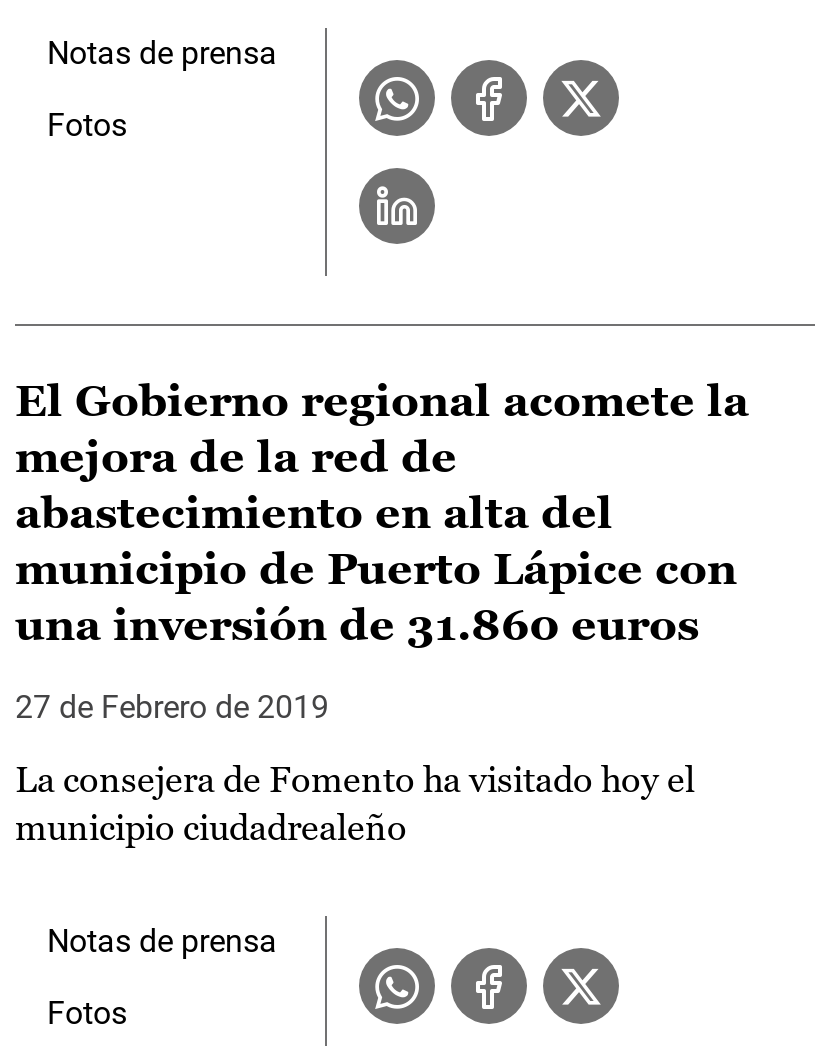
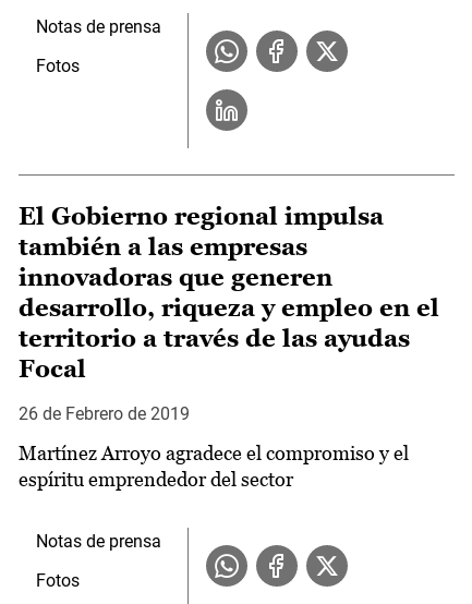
- El Gobierno regional acomete la
- mejora de la red de
- abastecimiento en alta del
- municipio de Puerto Lápice con
- una inversión de 31.860 euros
+ El Gobierno regional impulsa
+ también a las empresas
+ innovadoras que generen
+ desarrollo, riqueza y empleo en el
+ territorio a través de las ayudas
+ Focal

- 27 de Febrero de 2019
+ 26 de Febrero de 2019

- La consejera de Fomento ha visitado hoy el
- municipio ciudadrealeño
+ Martínez Arroyo agradece el compromiso y el
+ espíritu emprendedor del sector
